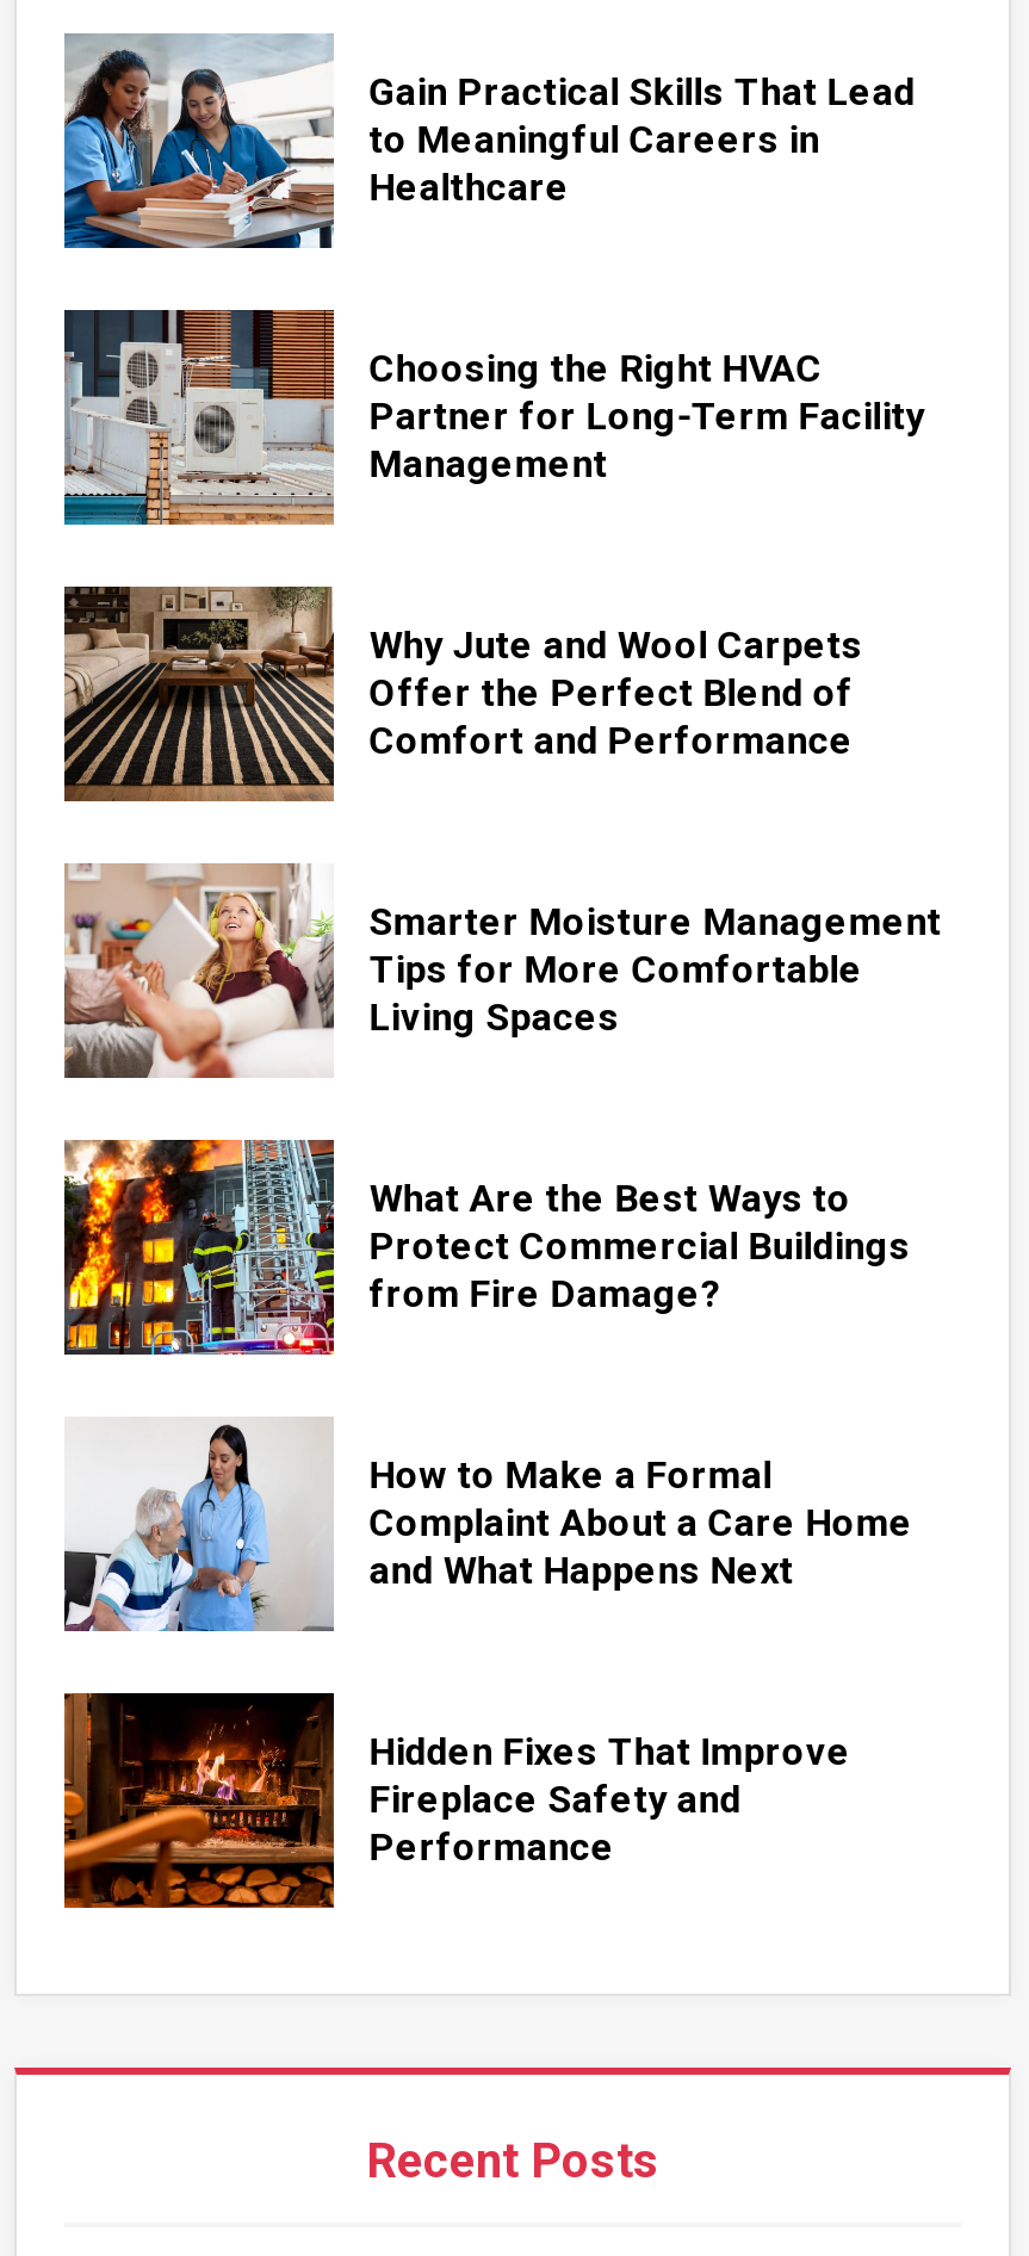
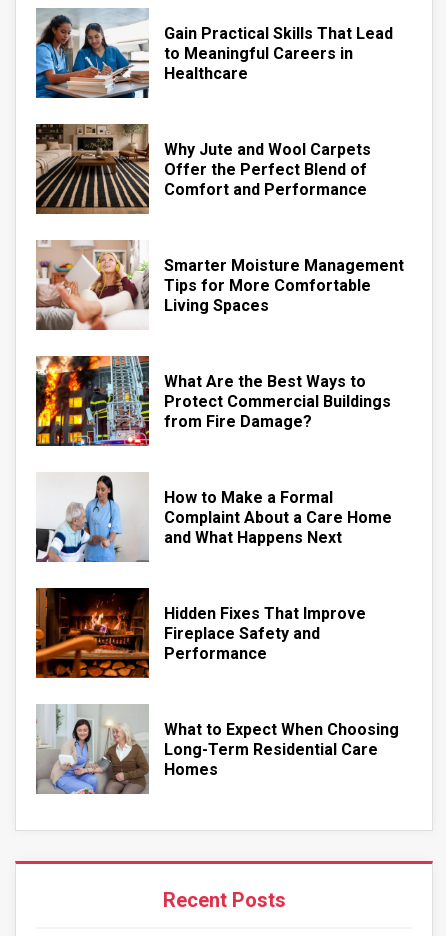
- [image]
- Choosing the Right HVAC
- Partner for Long-Term Facility
- Management

moved up: [image] | Why Jute and Wool Carpets | Offer the Perfect Blend of | ... | Fireplace Safety and | Performance

+ [image]
+ What to Expect When Choosing
+ Long-Term Residential Care
+ Homes
